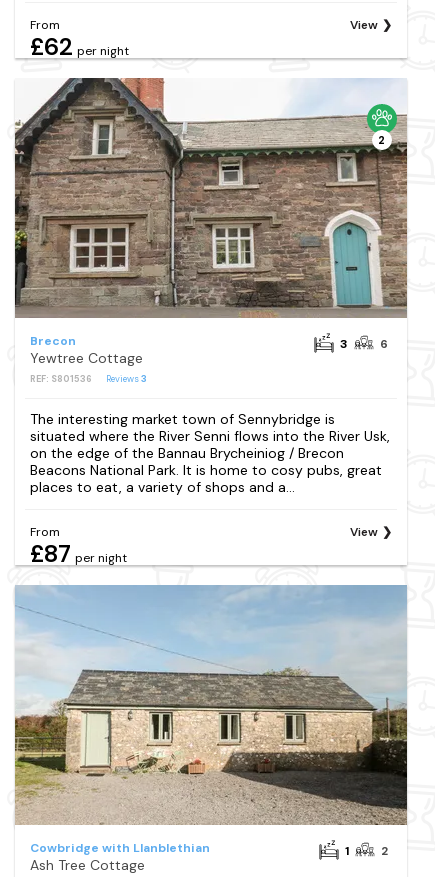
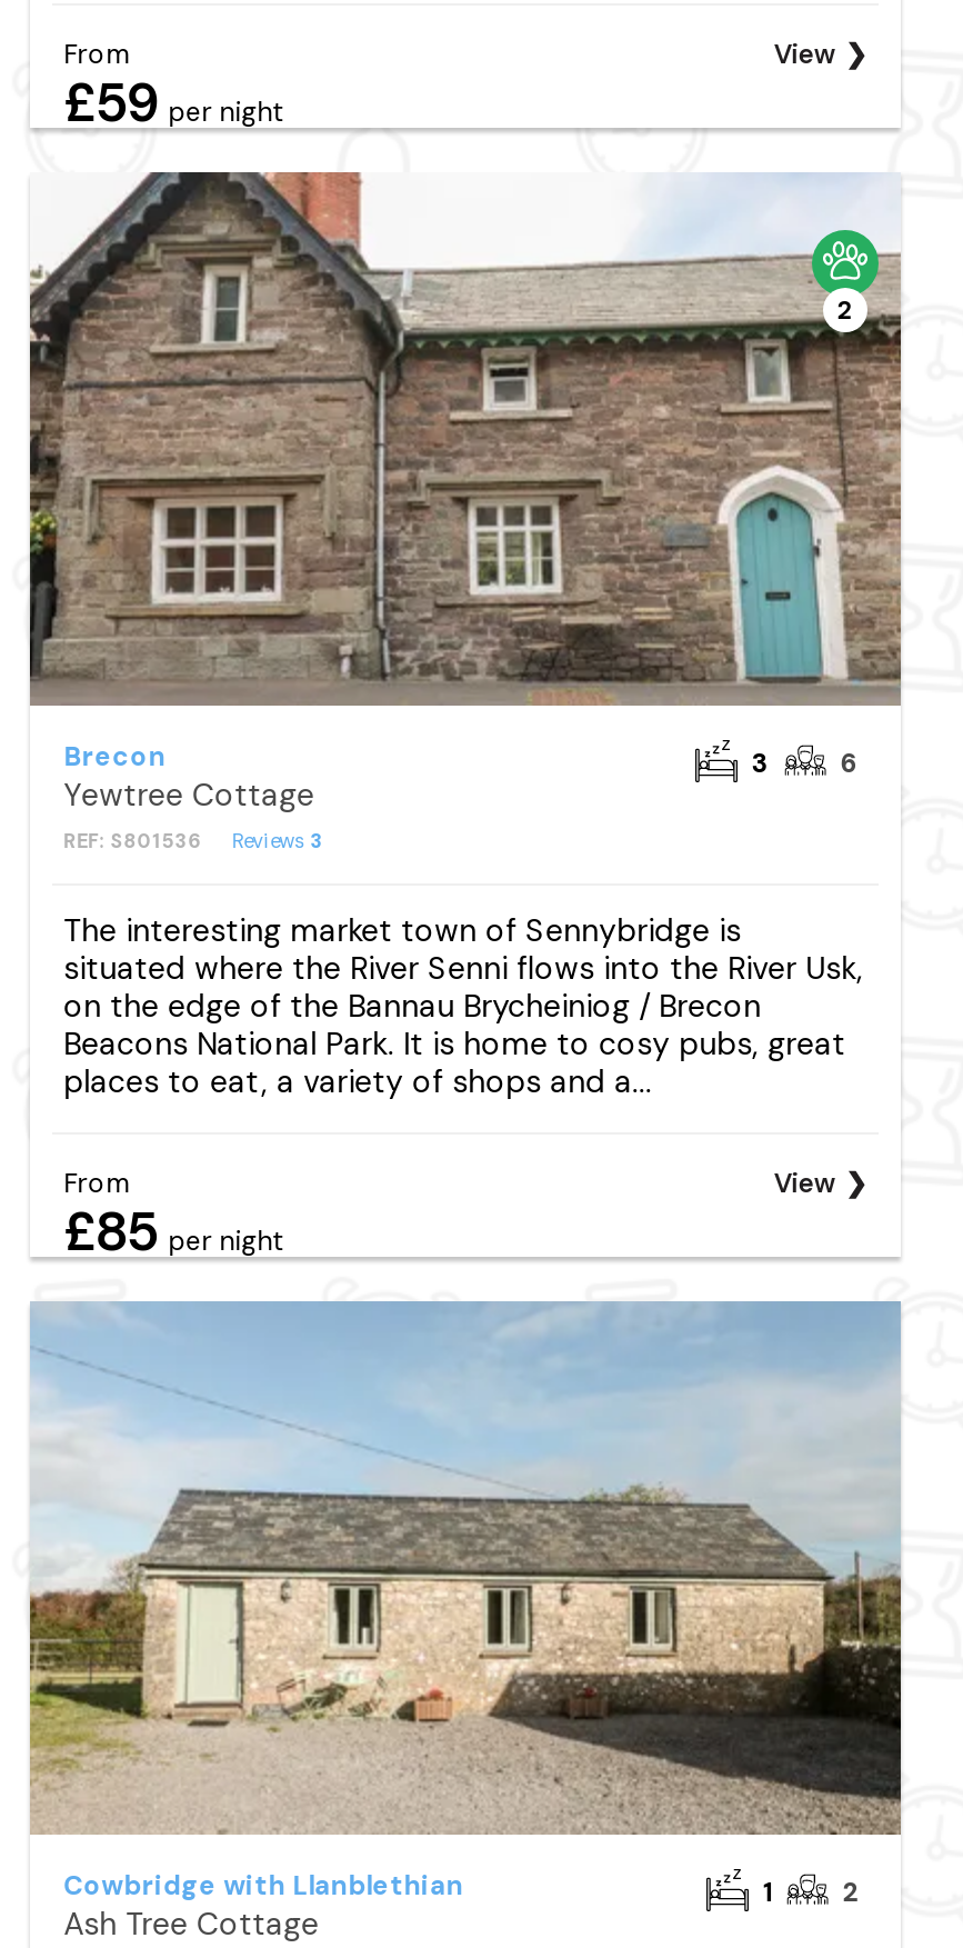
- £62 per night
+ £59 per night

- £87 per night
+ £85 per night
